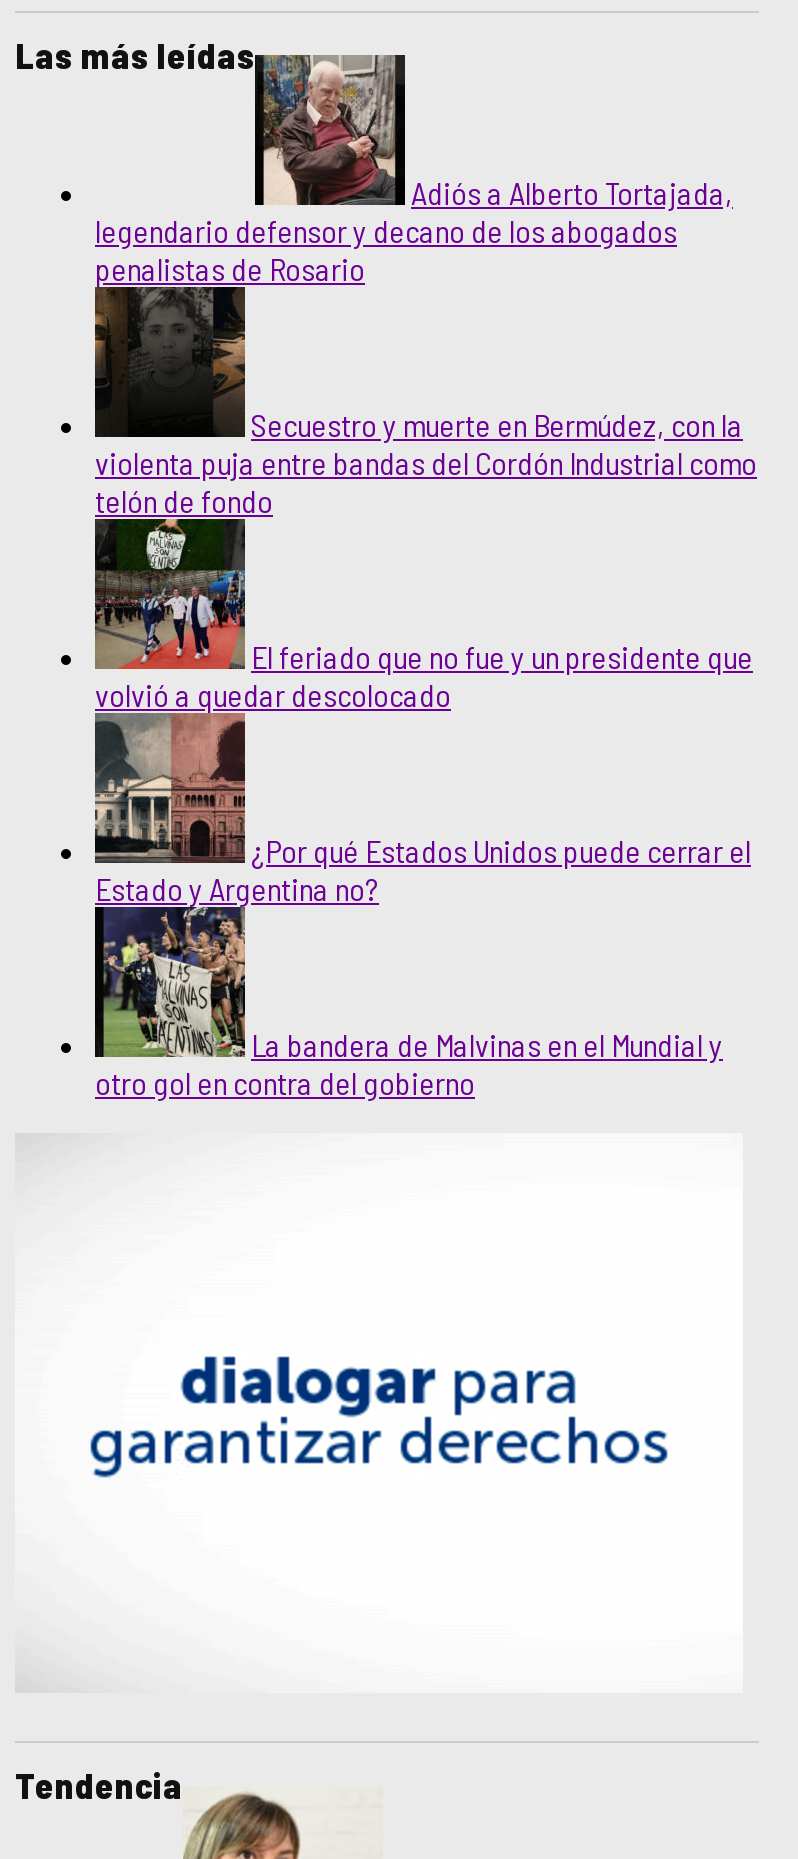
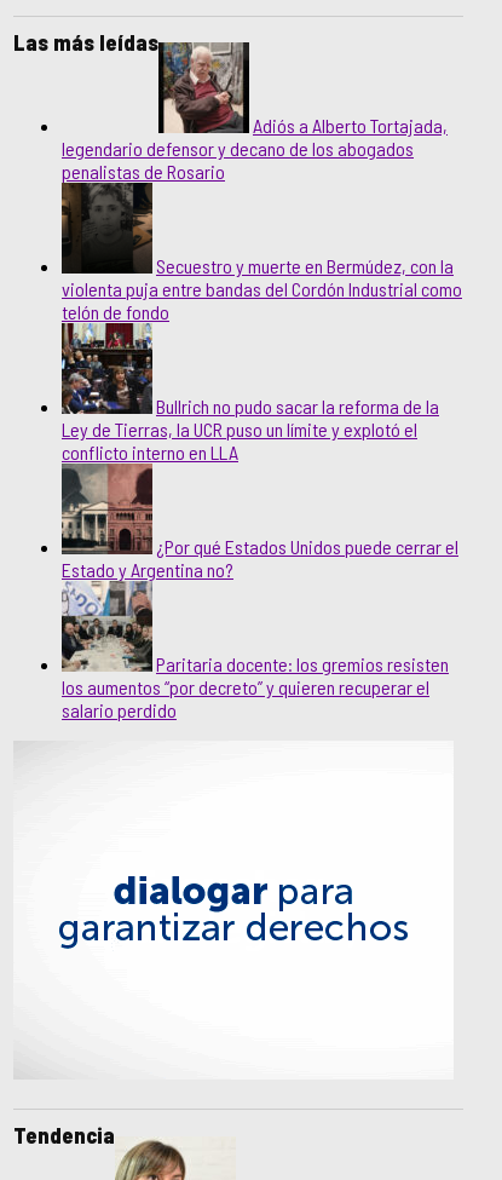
- [image]
- El feriado que no fue y un presidente que
- volvió a quedar descolocado
+ [image]
+ Bullrich no pudo sacar la reforma de la
+ Ley de Tierras, la UCR puso un límite y explotó el
+ conflicto interno en LLA

- [image]
- La bandera de Malvinas en el Mundial y
- otro gol en contra del gobierno
+ [image]
+ Paritaria docente: los gremios resisten
+ los aumentos “por decreto” y quieren recuperar el
+ salario perdido
